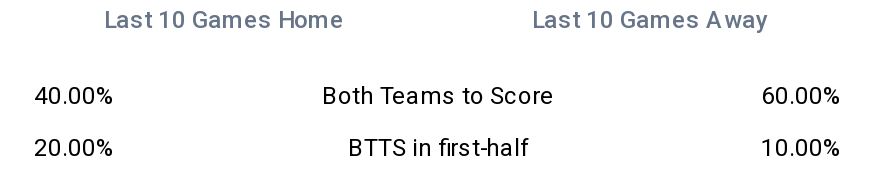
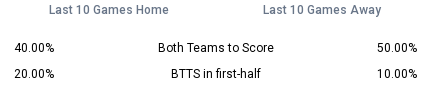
- 60.00%
+ 50.00%
